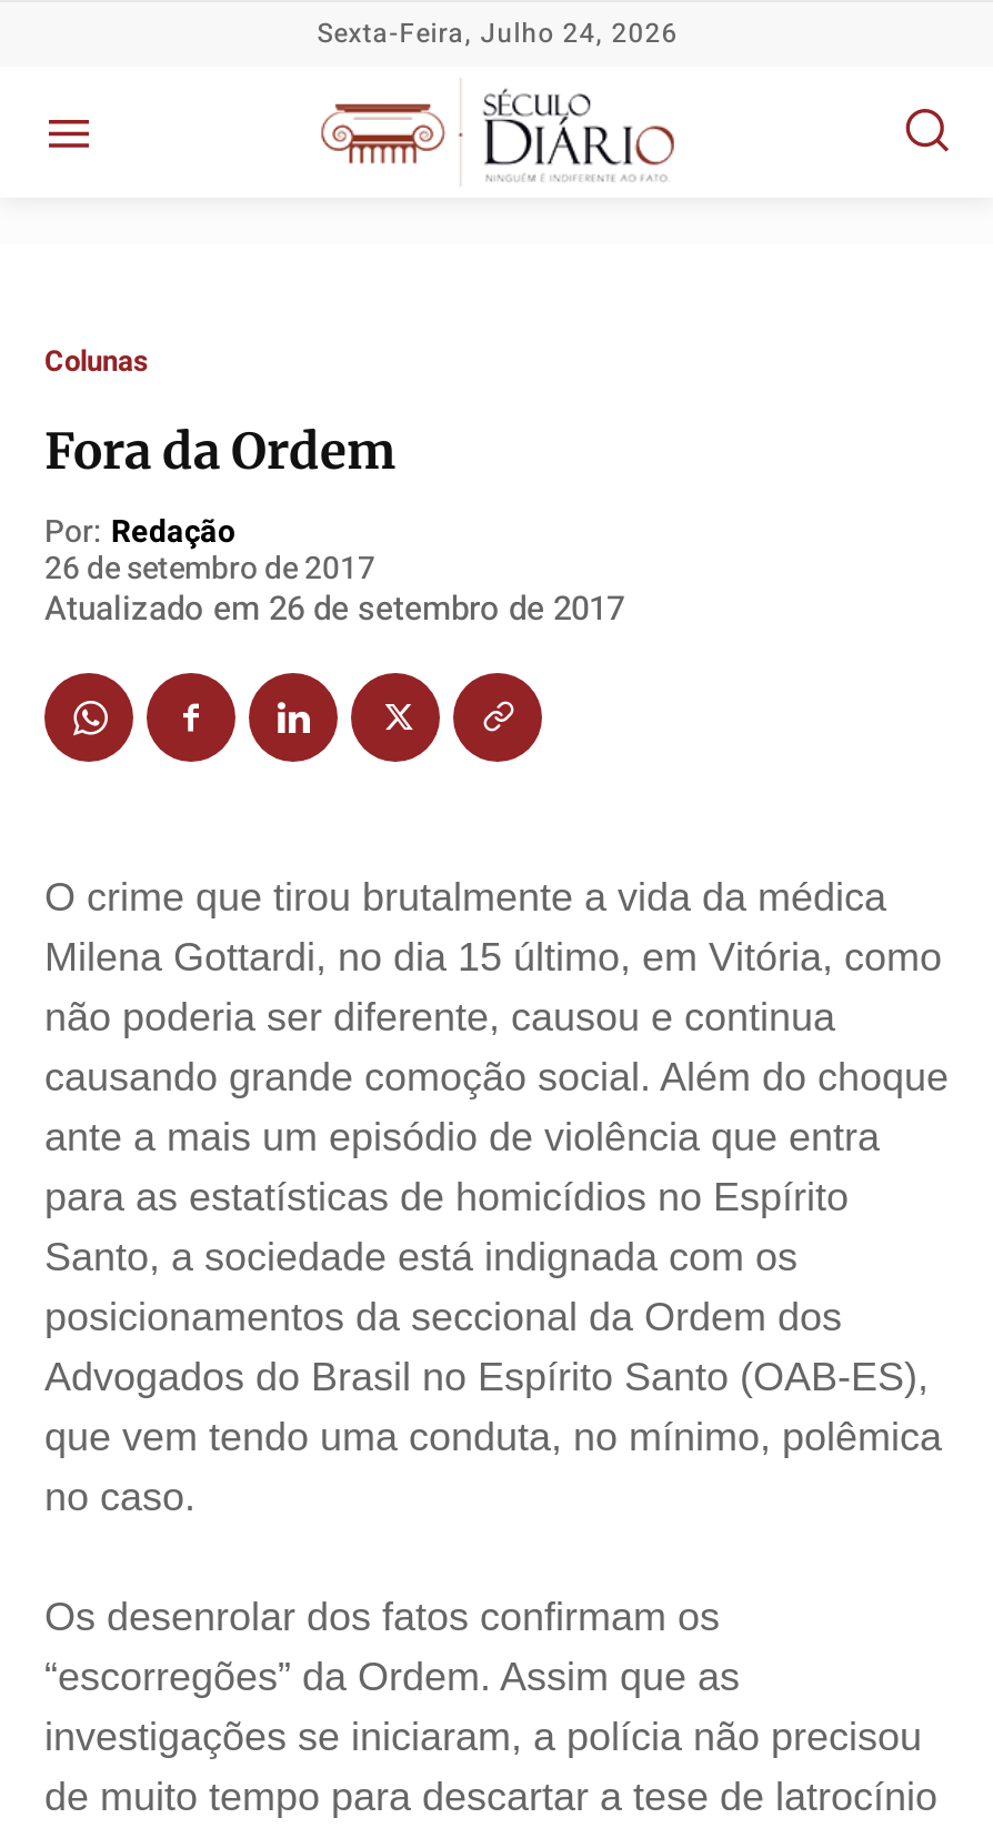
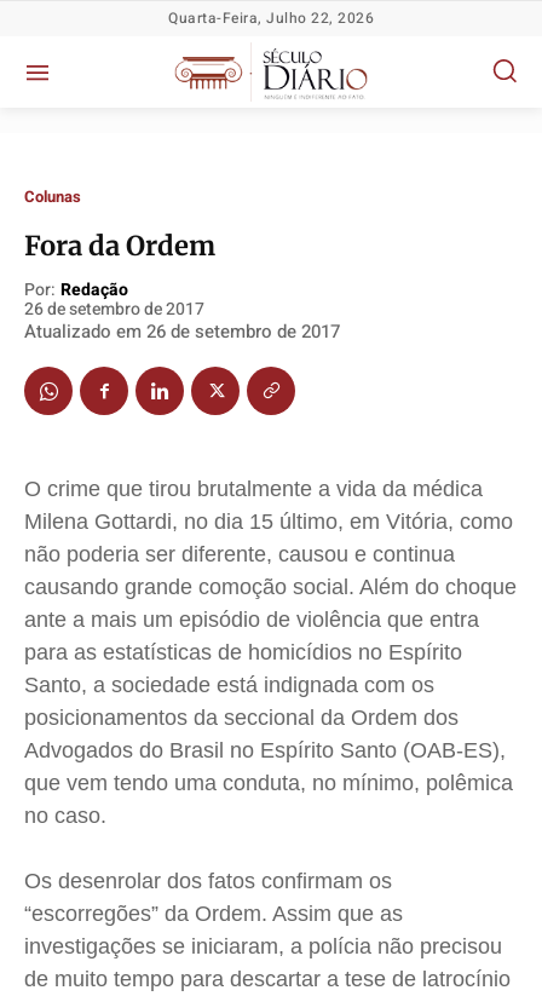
- Sexta-Feira, Julho 24, 2026
+ Quarta-Feira, Julho 22, 2026
